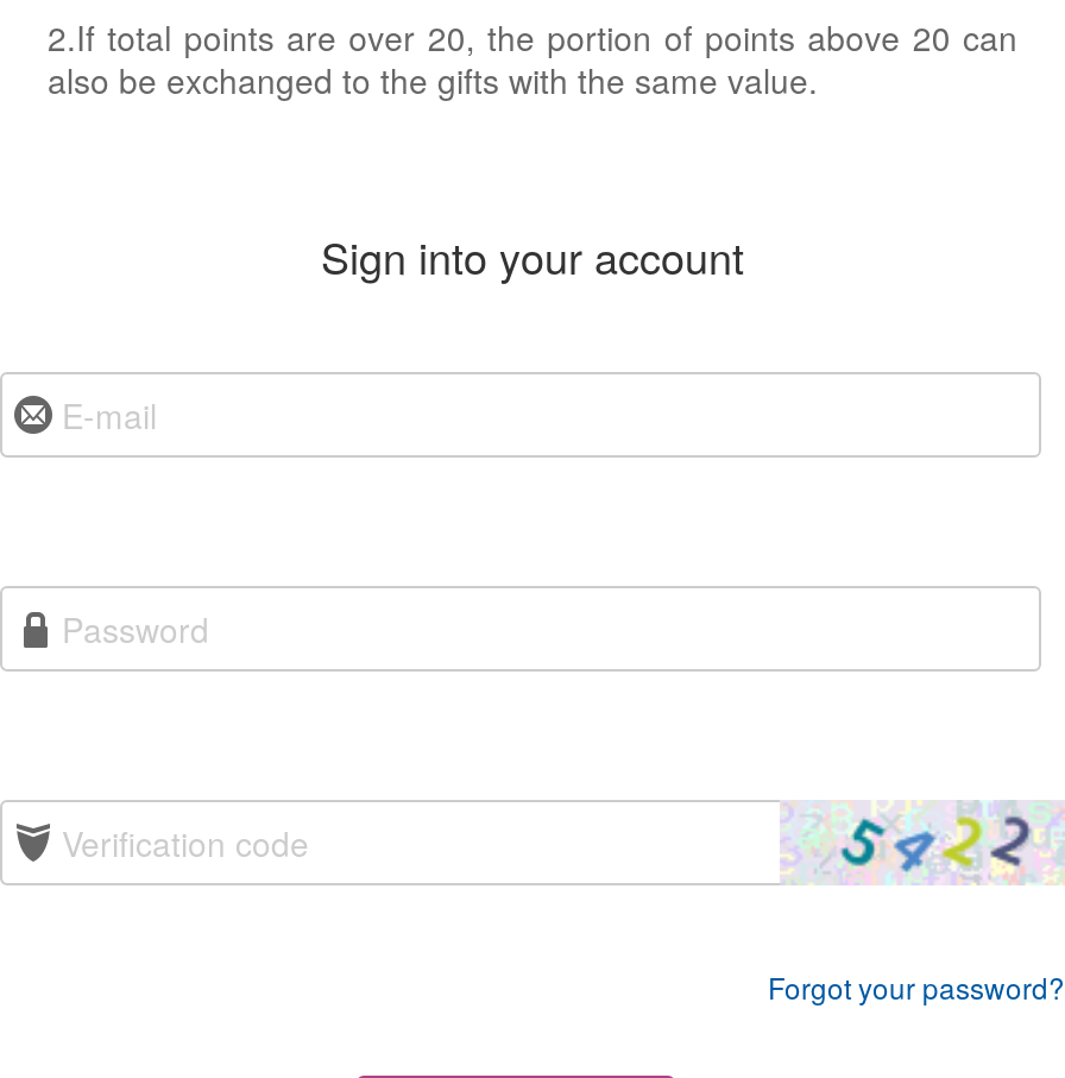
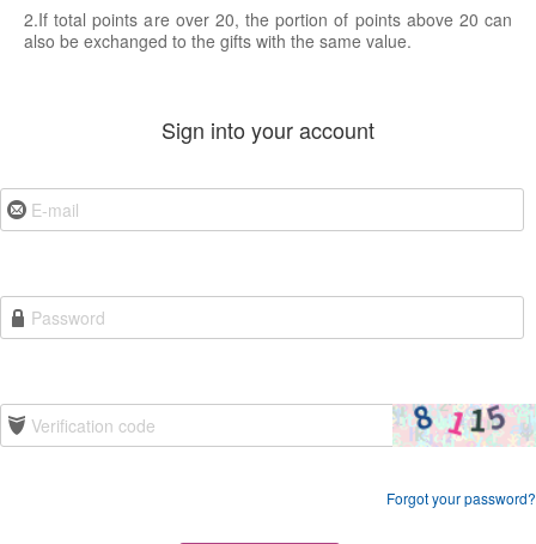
- [image]
+ [image]
